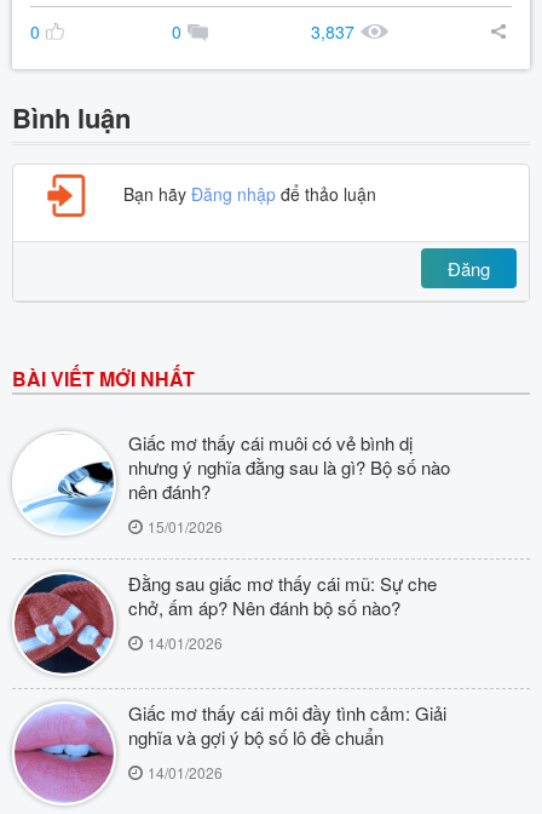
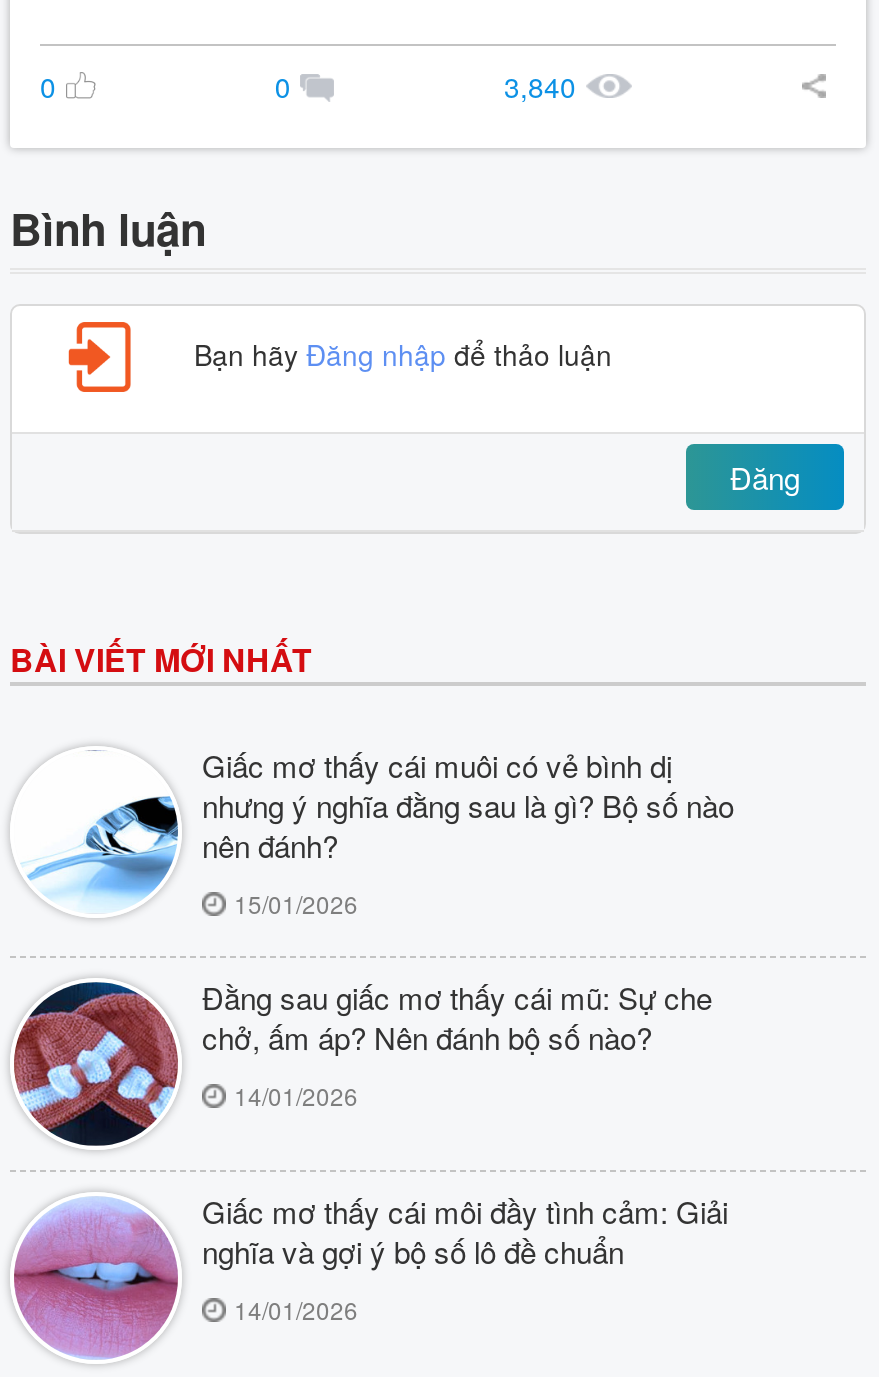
- 3,837
+ 3,840
